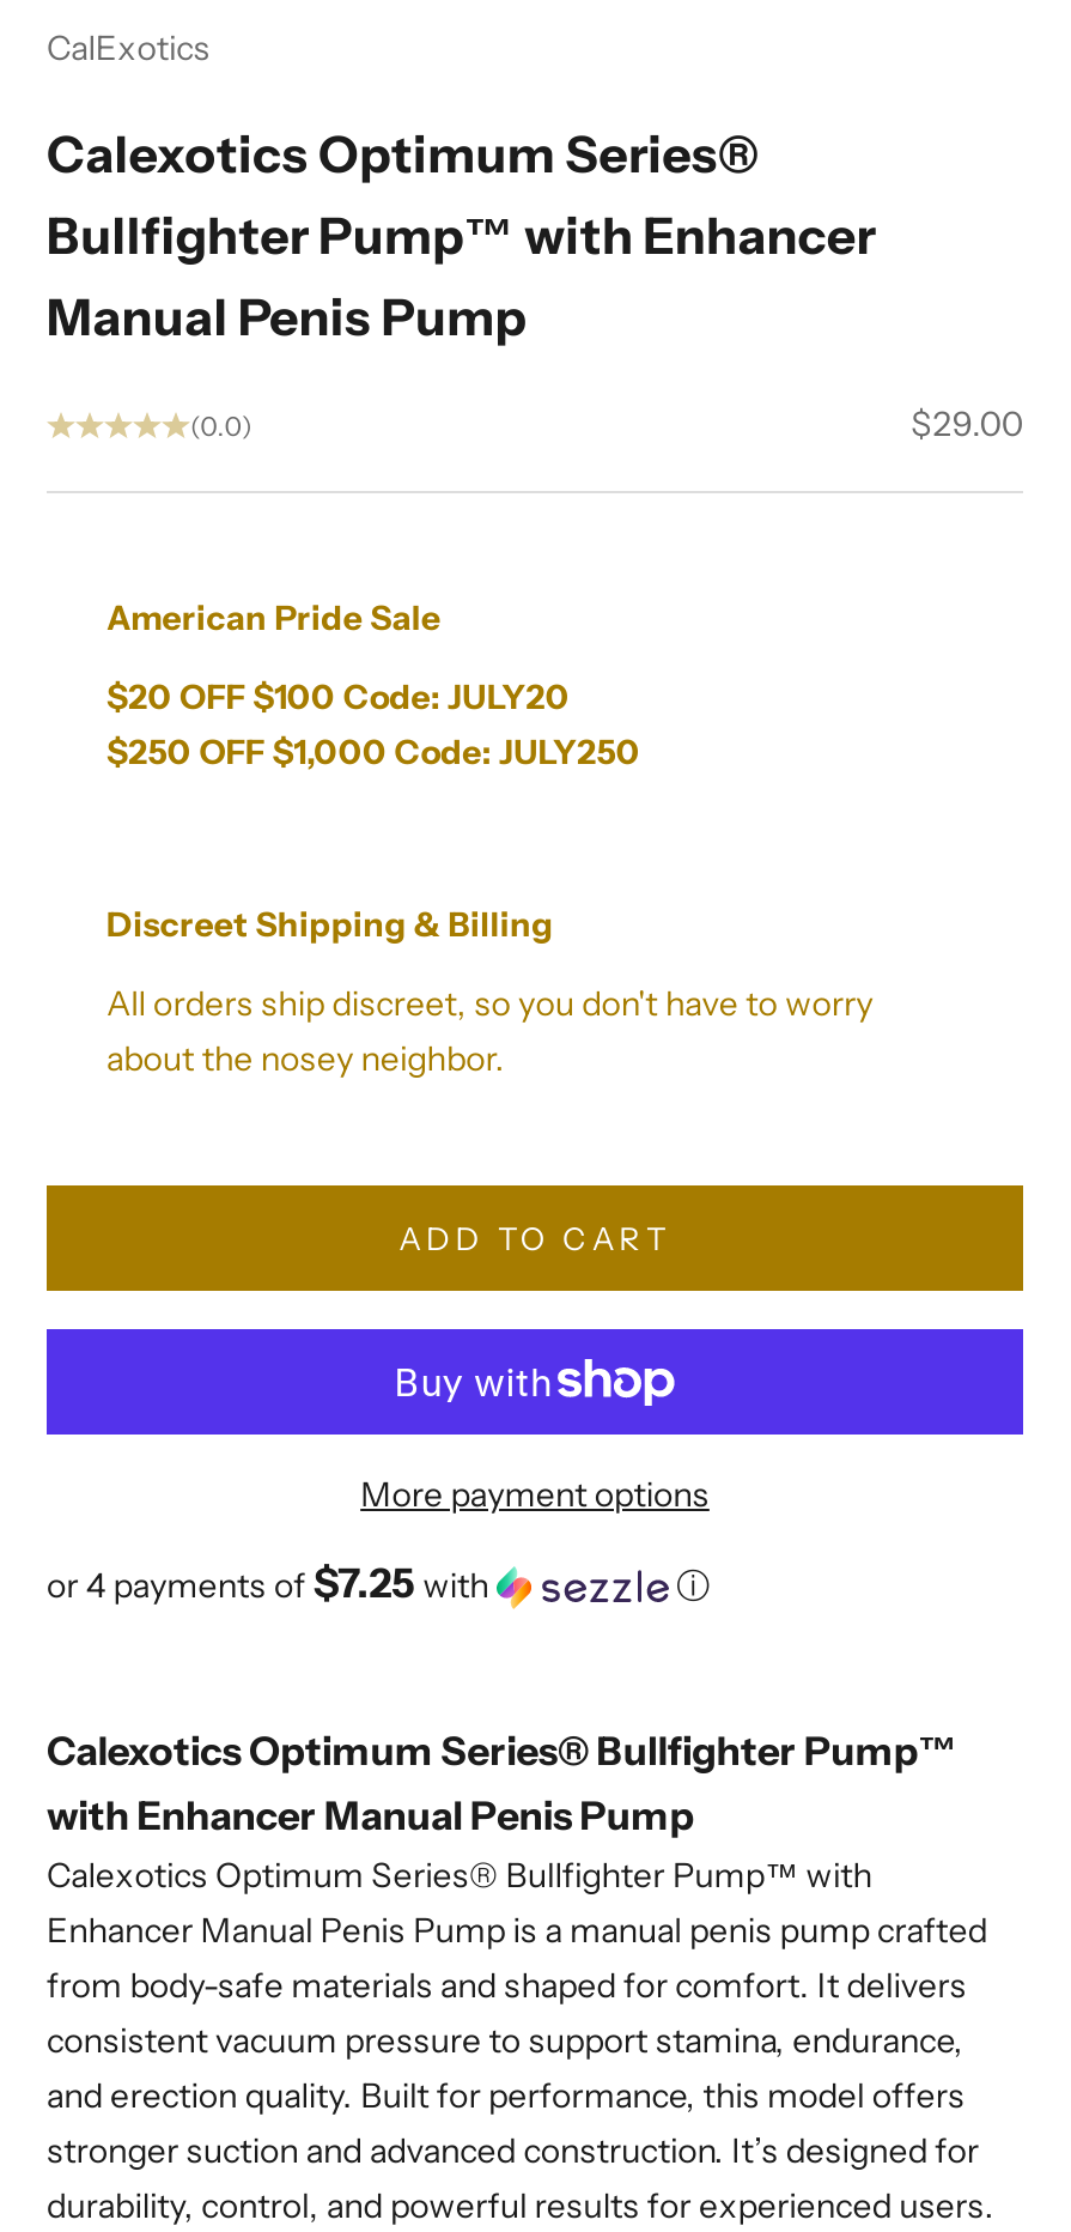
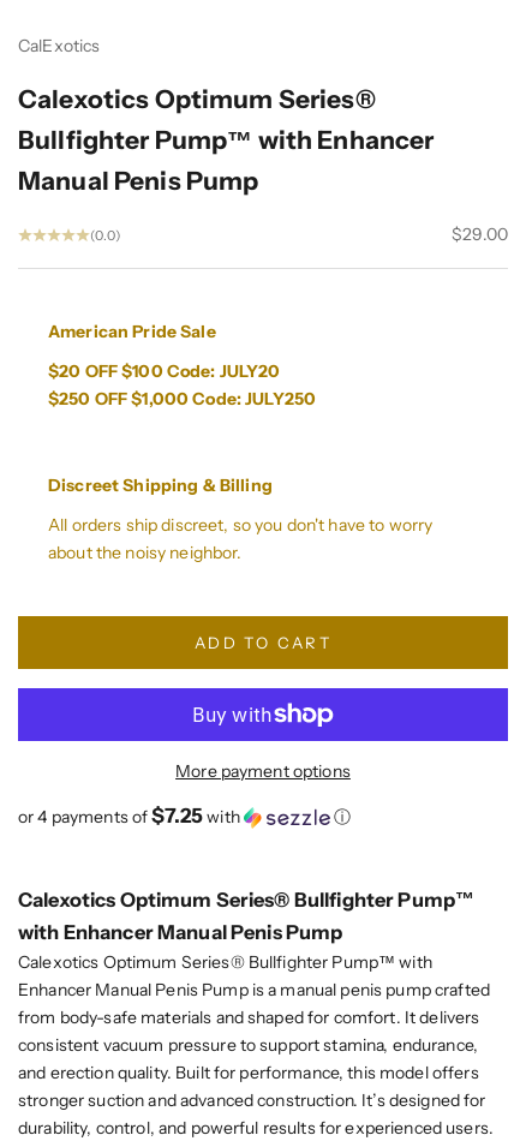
- about the nosey neighbor.
+ about the noisy neighbor.
